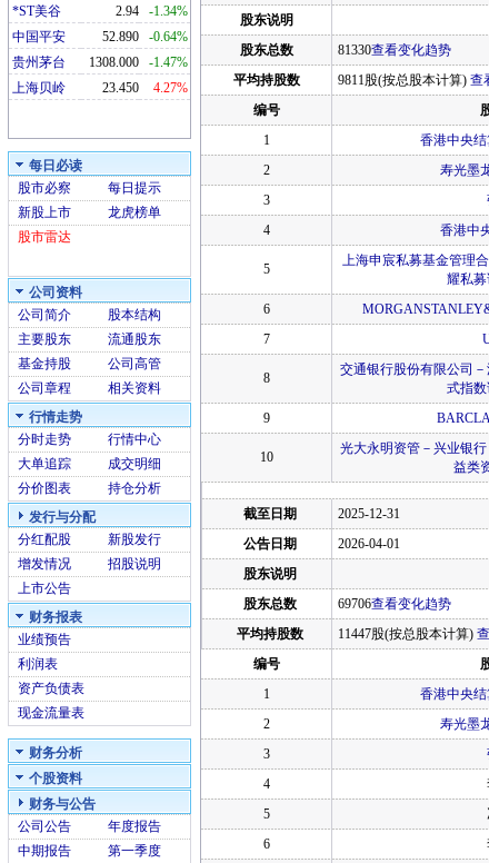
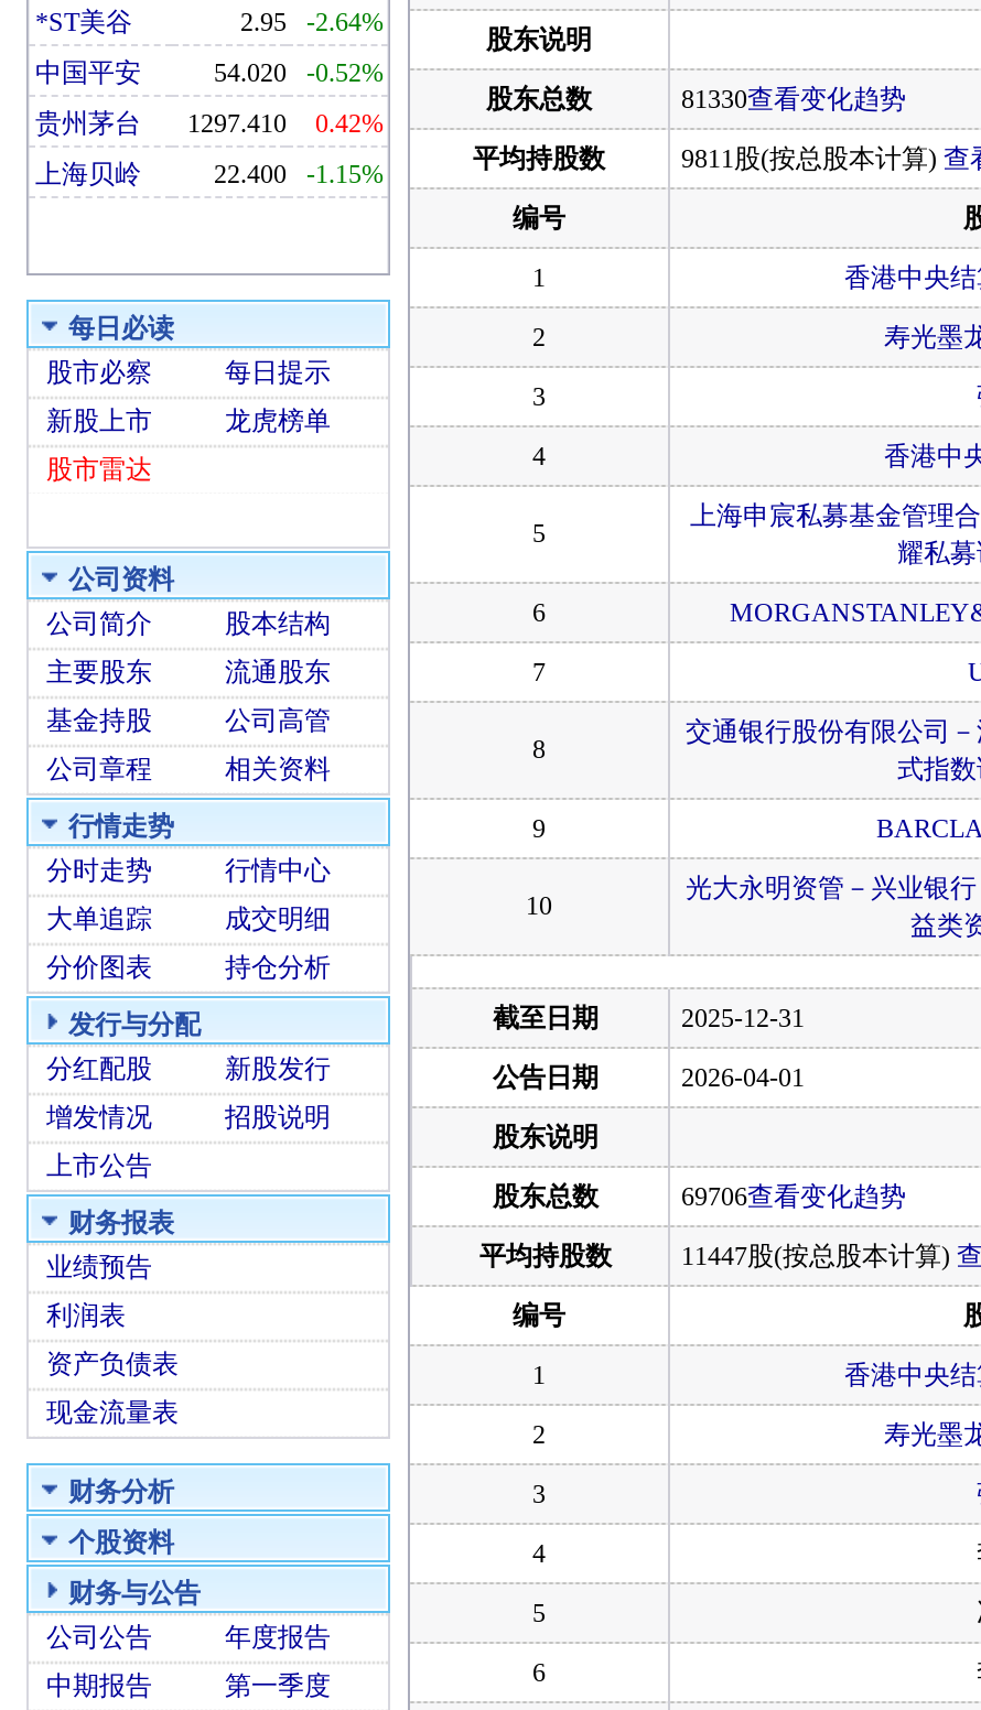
- 2.94
+ 2.95

- -1.34%
+ -2.64%

- 52.890
+ 54.020

- -0.64%
+ -0.52%

- 1308.000
+ 1297.410

- -1.47%
+ 0.42%

- 23.450
+ 22.400

- 4.27%
+ -1.15%
